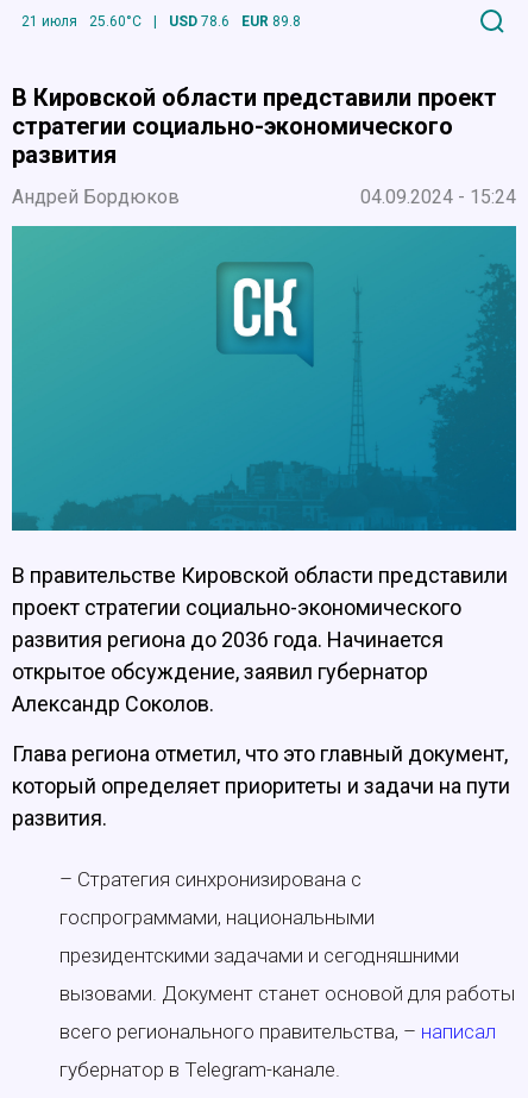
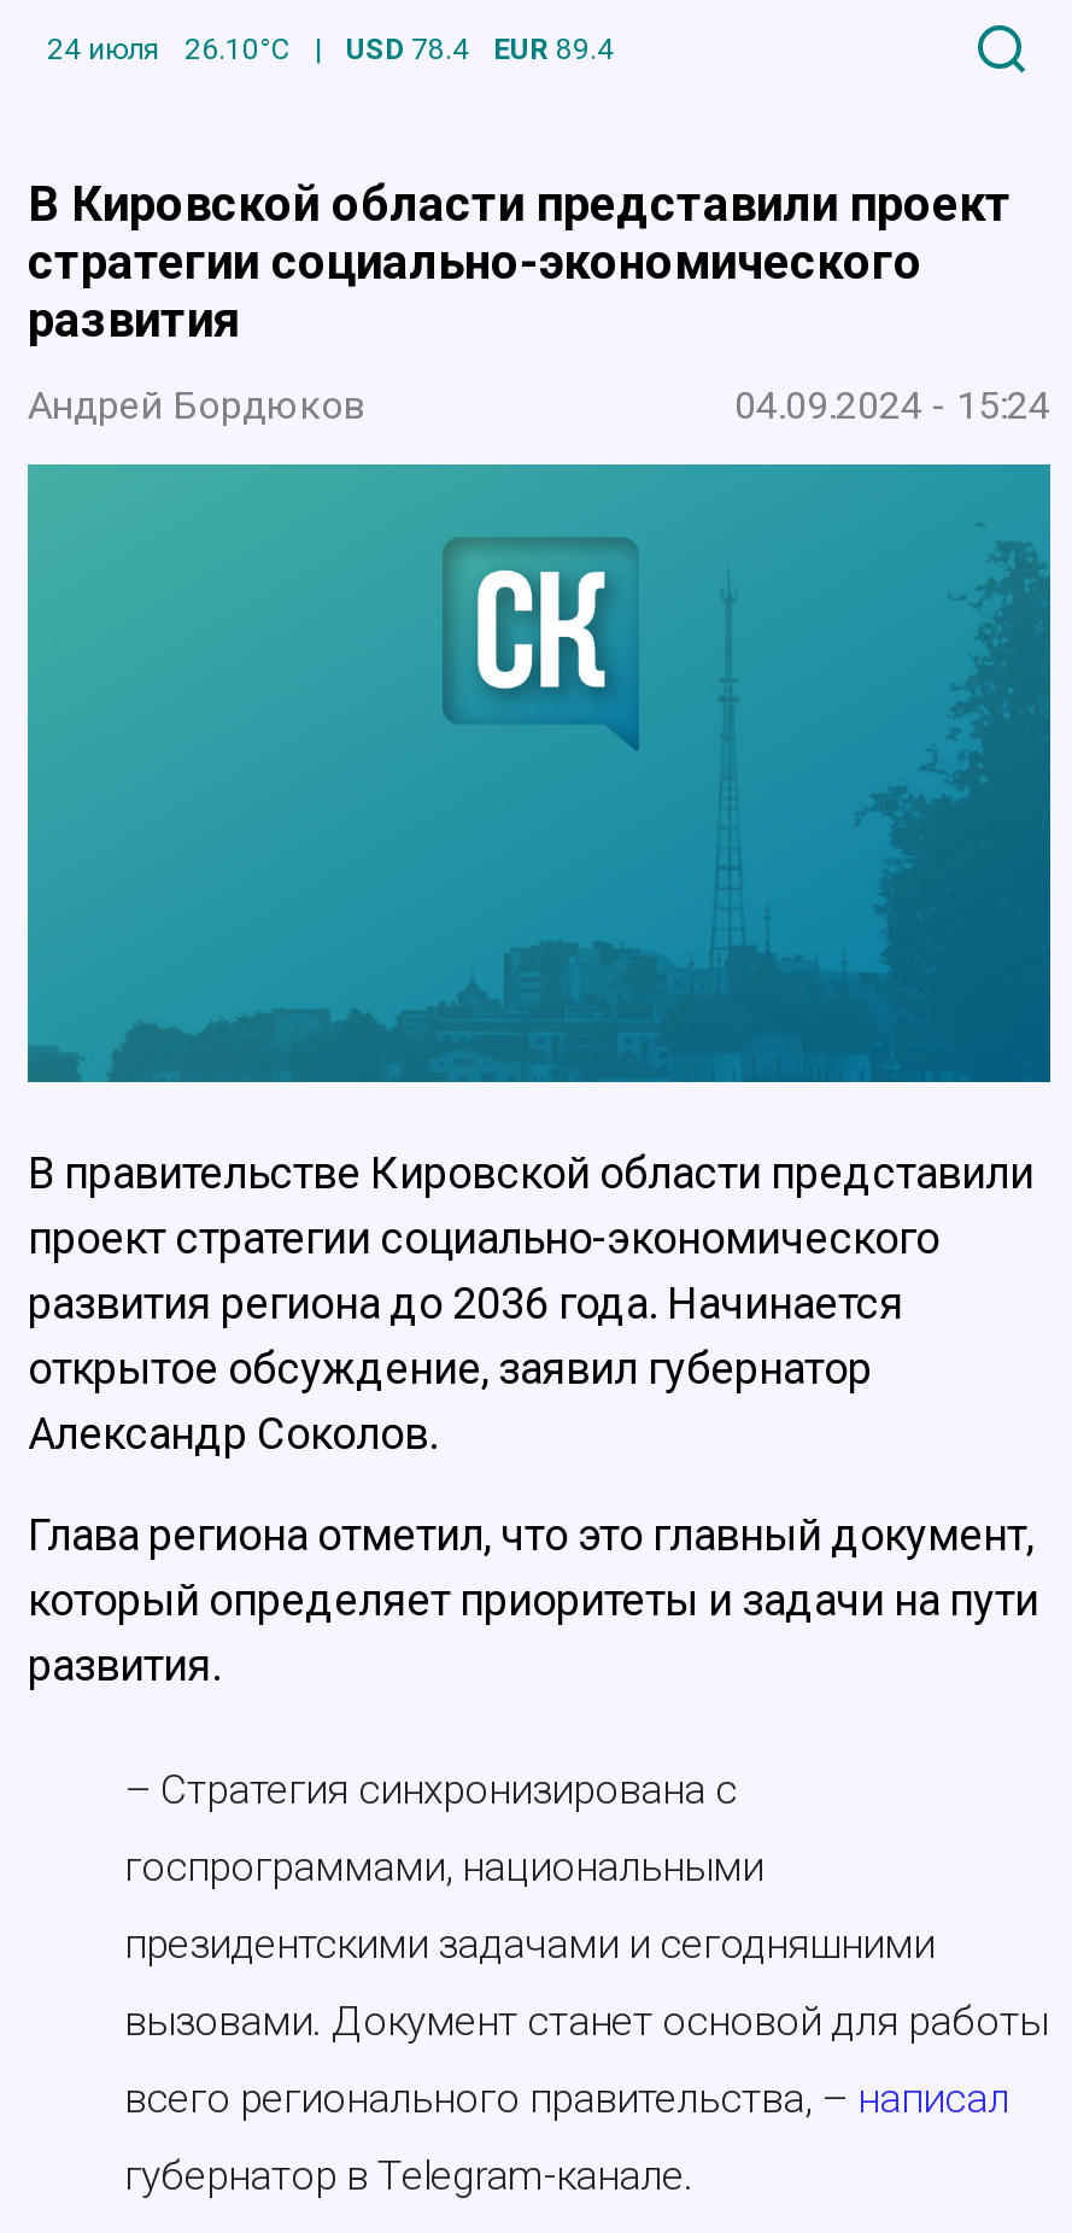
- 21 июля
- 25.60°C
+ 24 июля
+ 26.10°C

- USD 78.6
+ USD 78.4

- EUR 89.8
+ EUR 89.4
